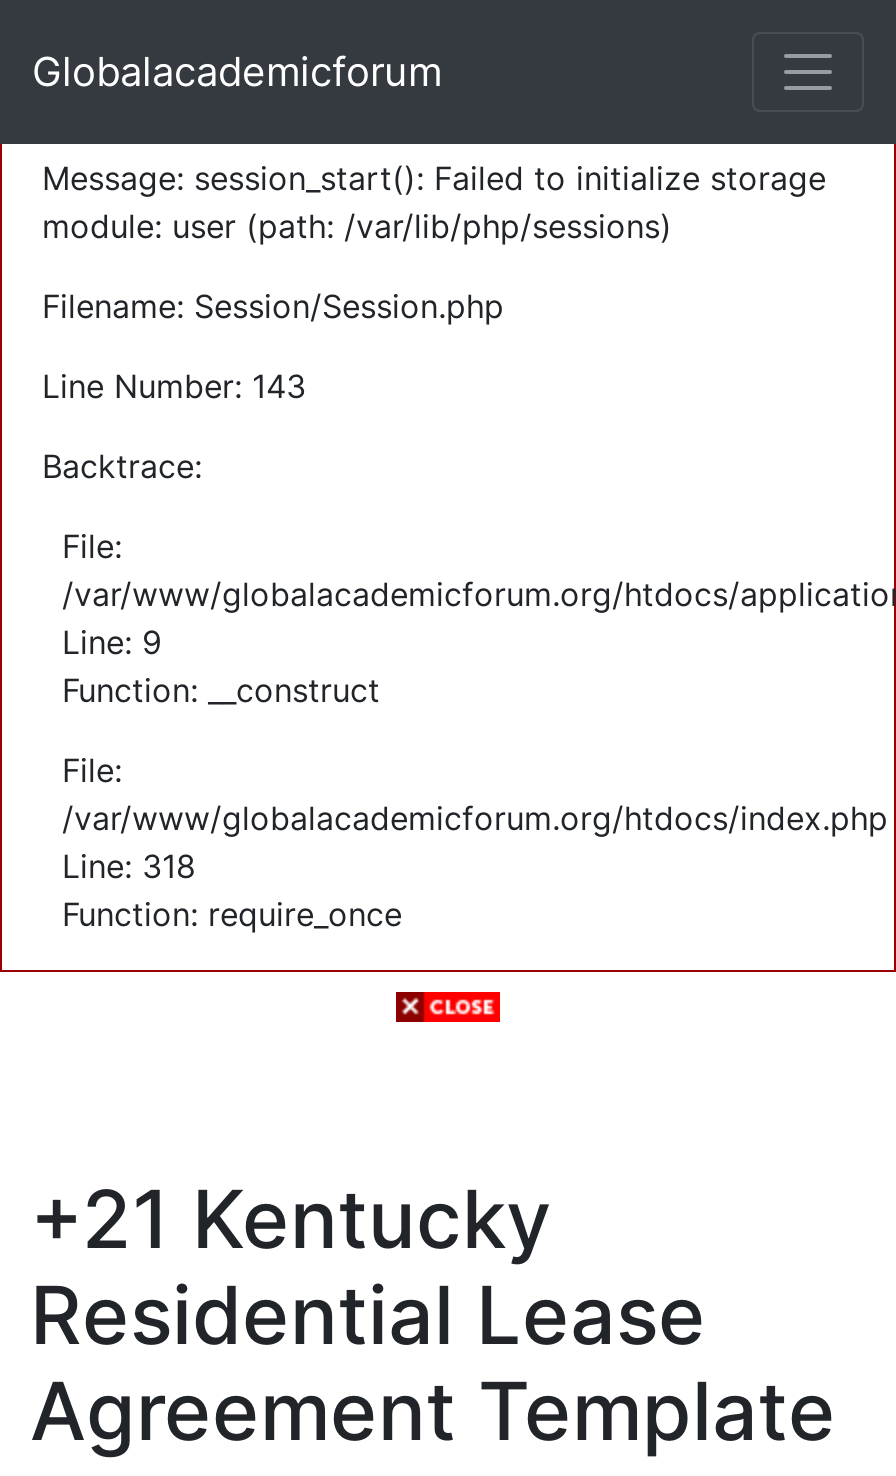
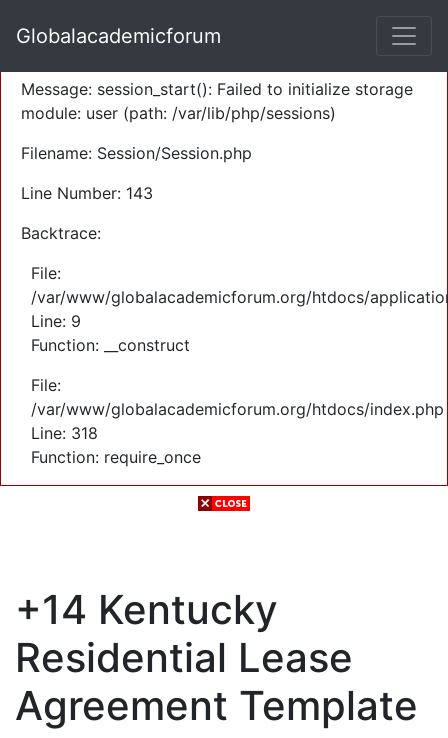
- +21 Kentucky
+ +14 Kentucky
